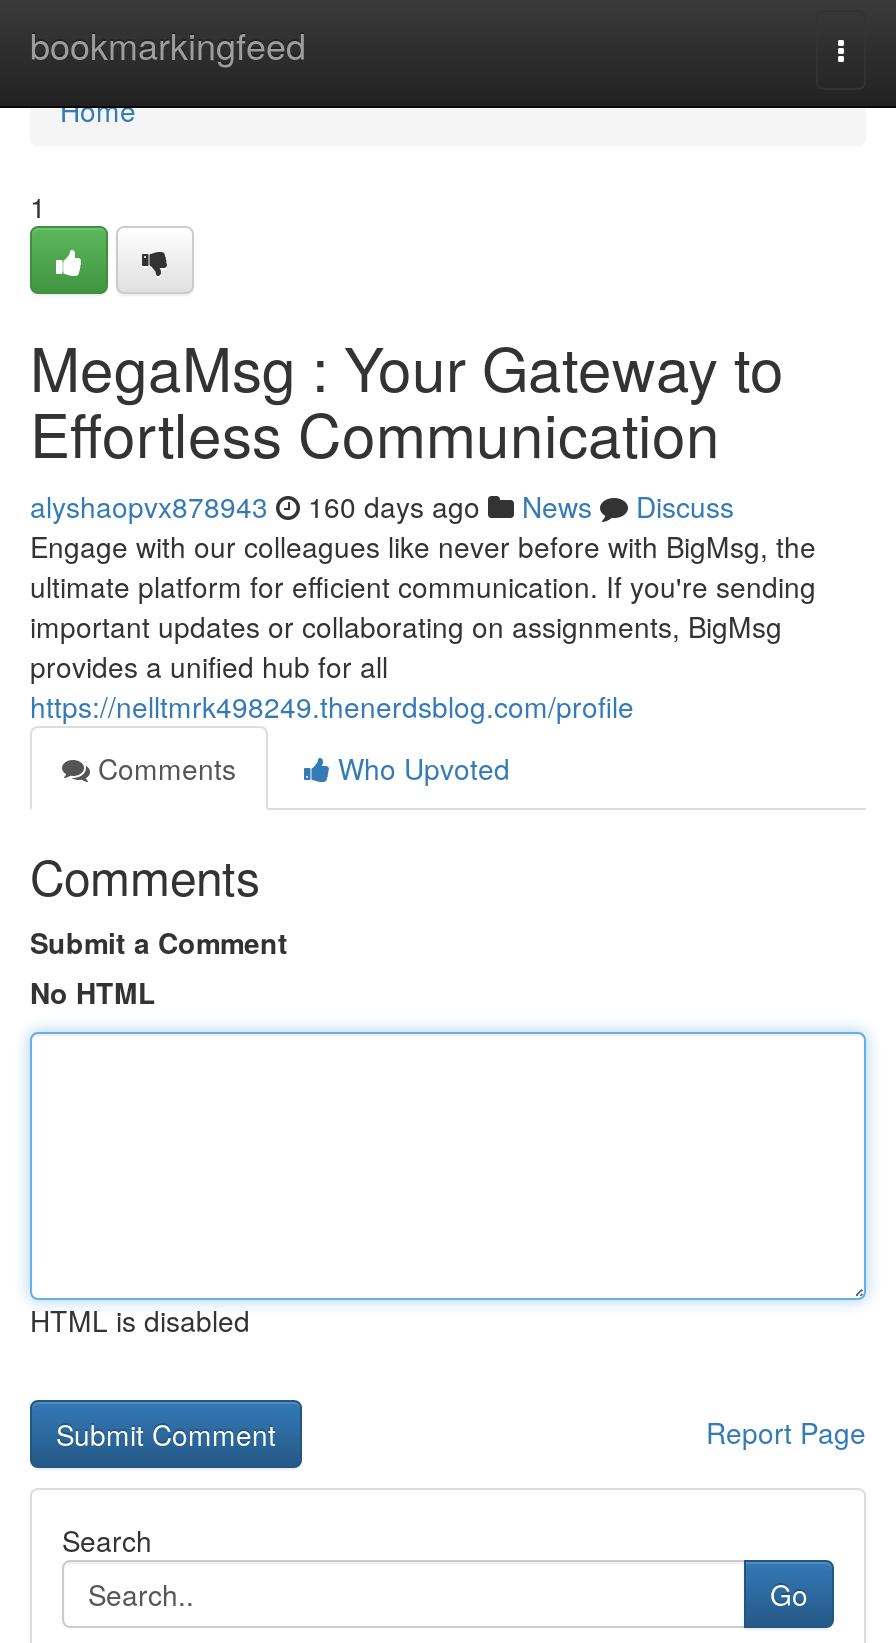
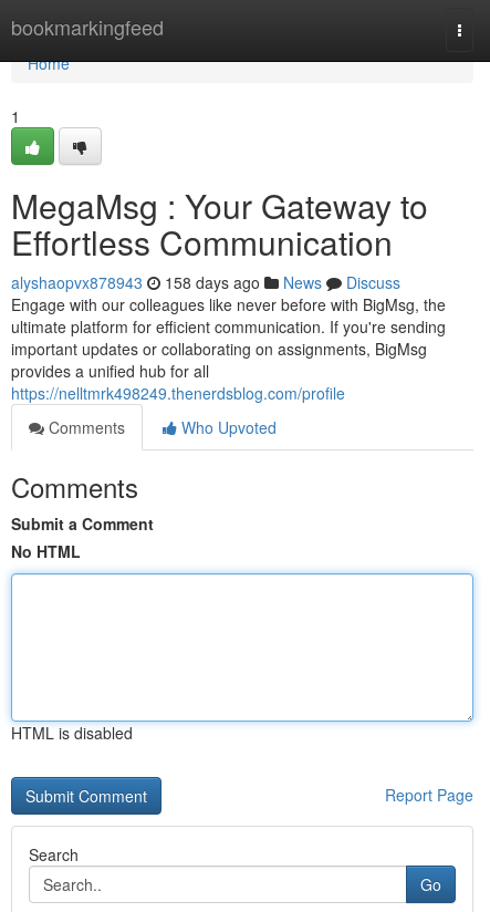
- alyshaopvx878943 160 days ago News Discuss
+ alyshaopvx878943 158 days ago News Discuss
